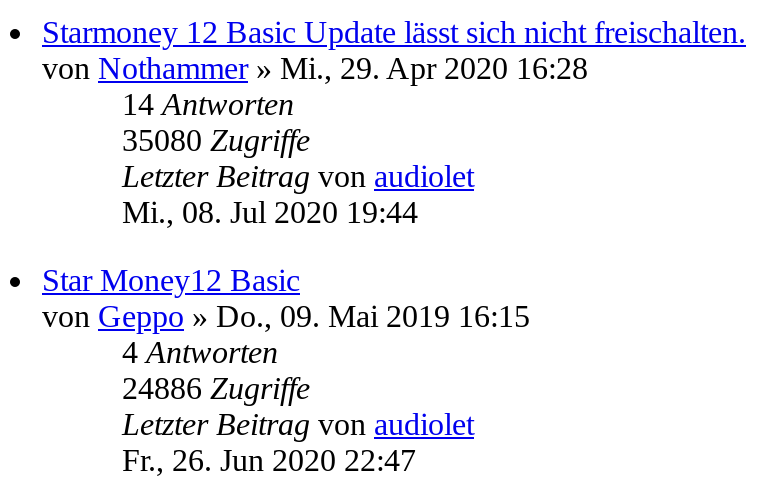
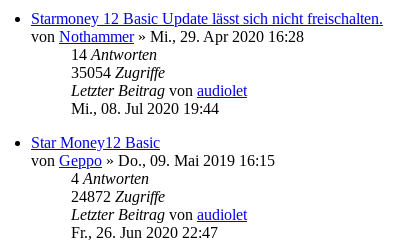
- 35080 Zugriffe
+ 35054 Zugriffe

- 24886 Zugriffe
+ 24872 Zugriffe
